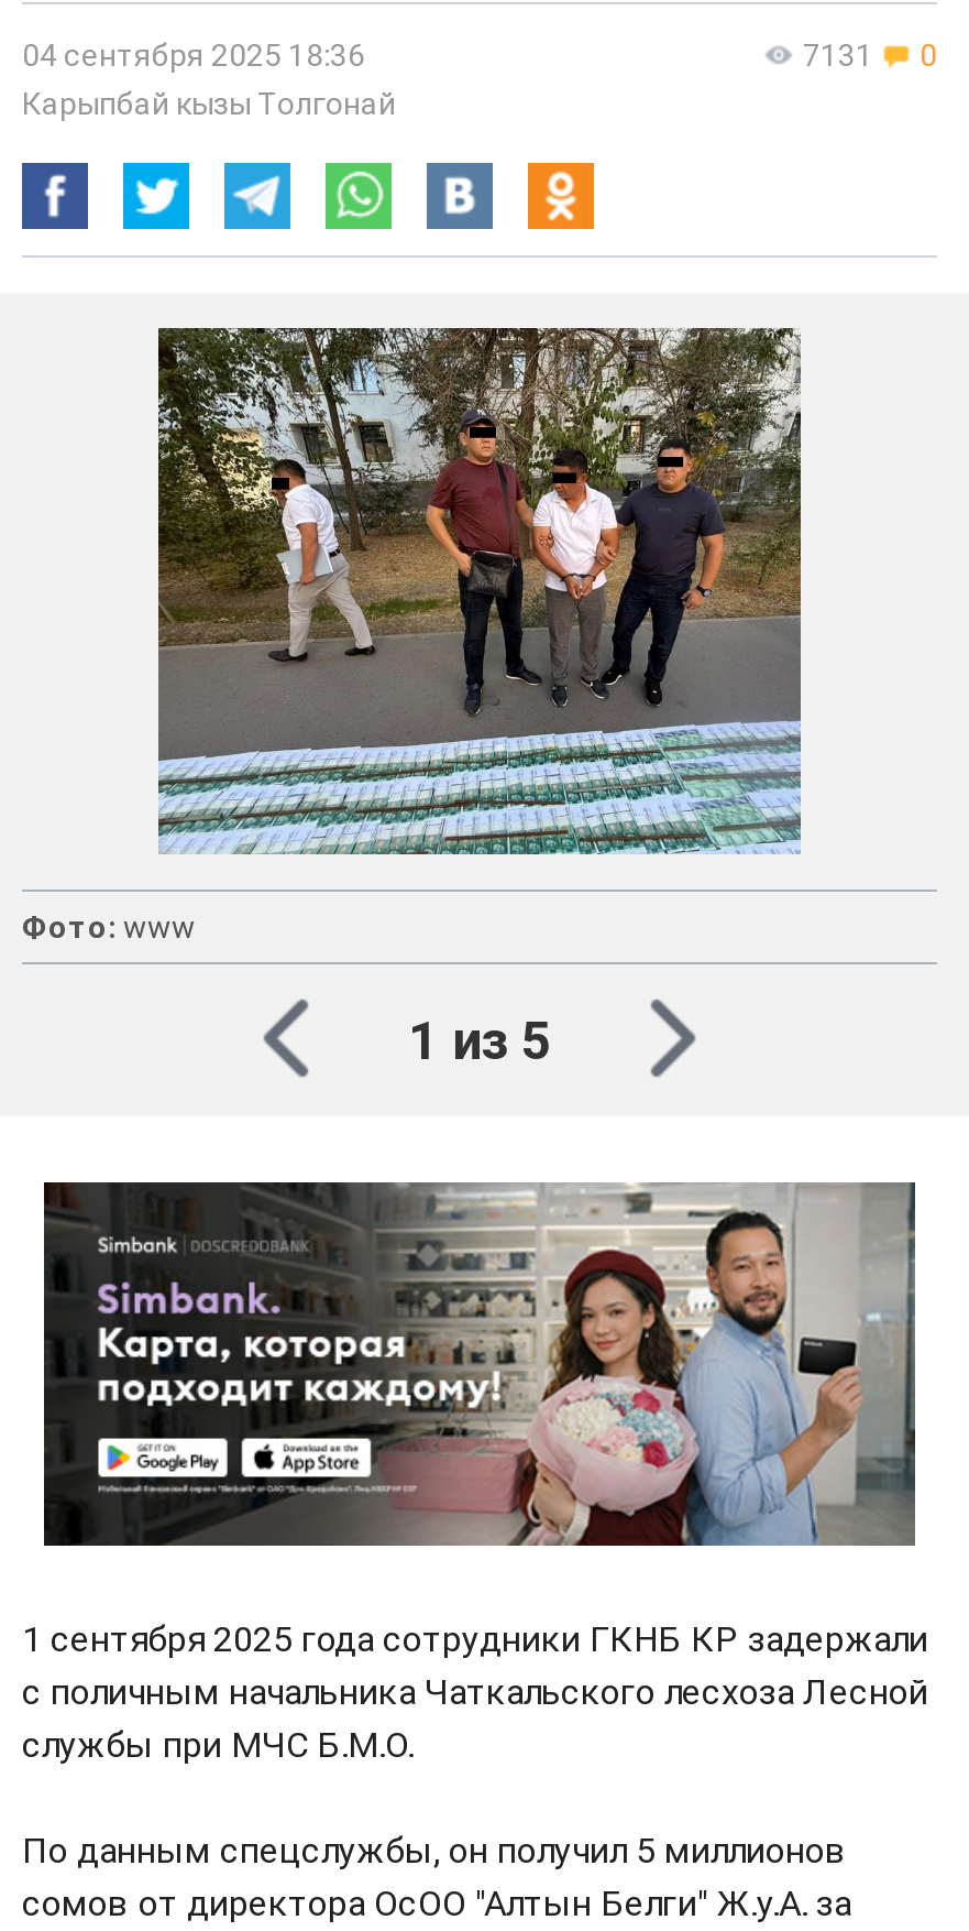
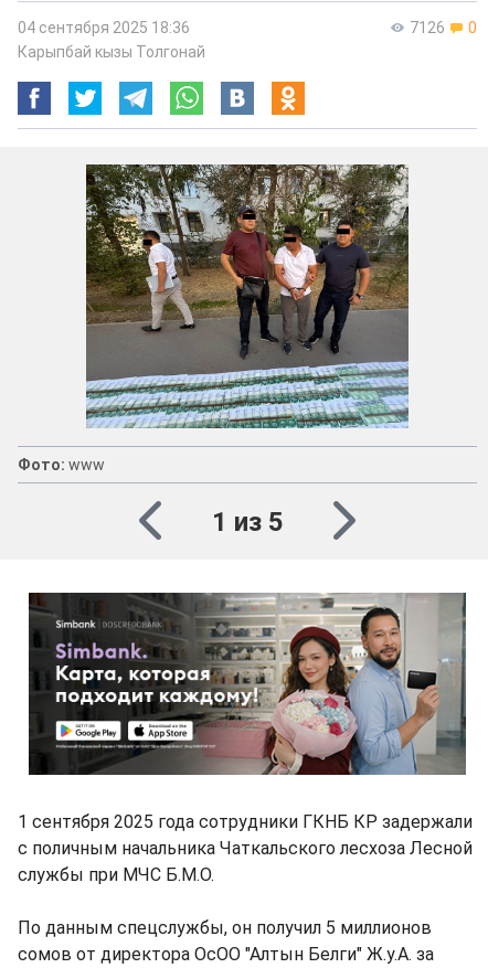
- 7131 0
+ 7126 0
